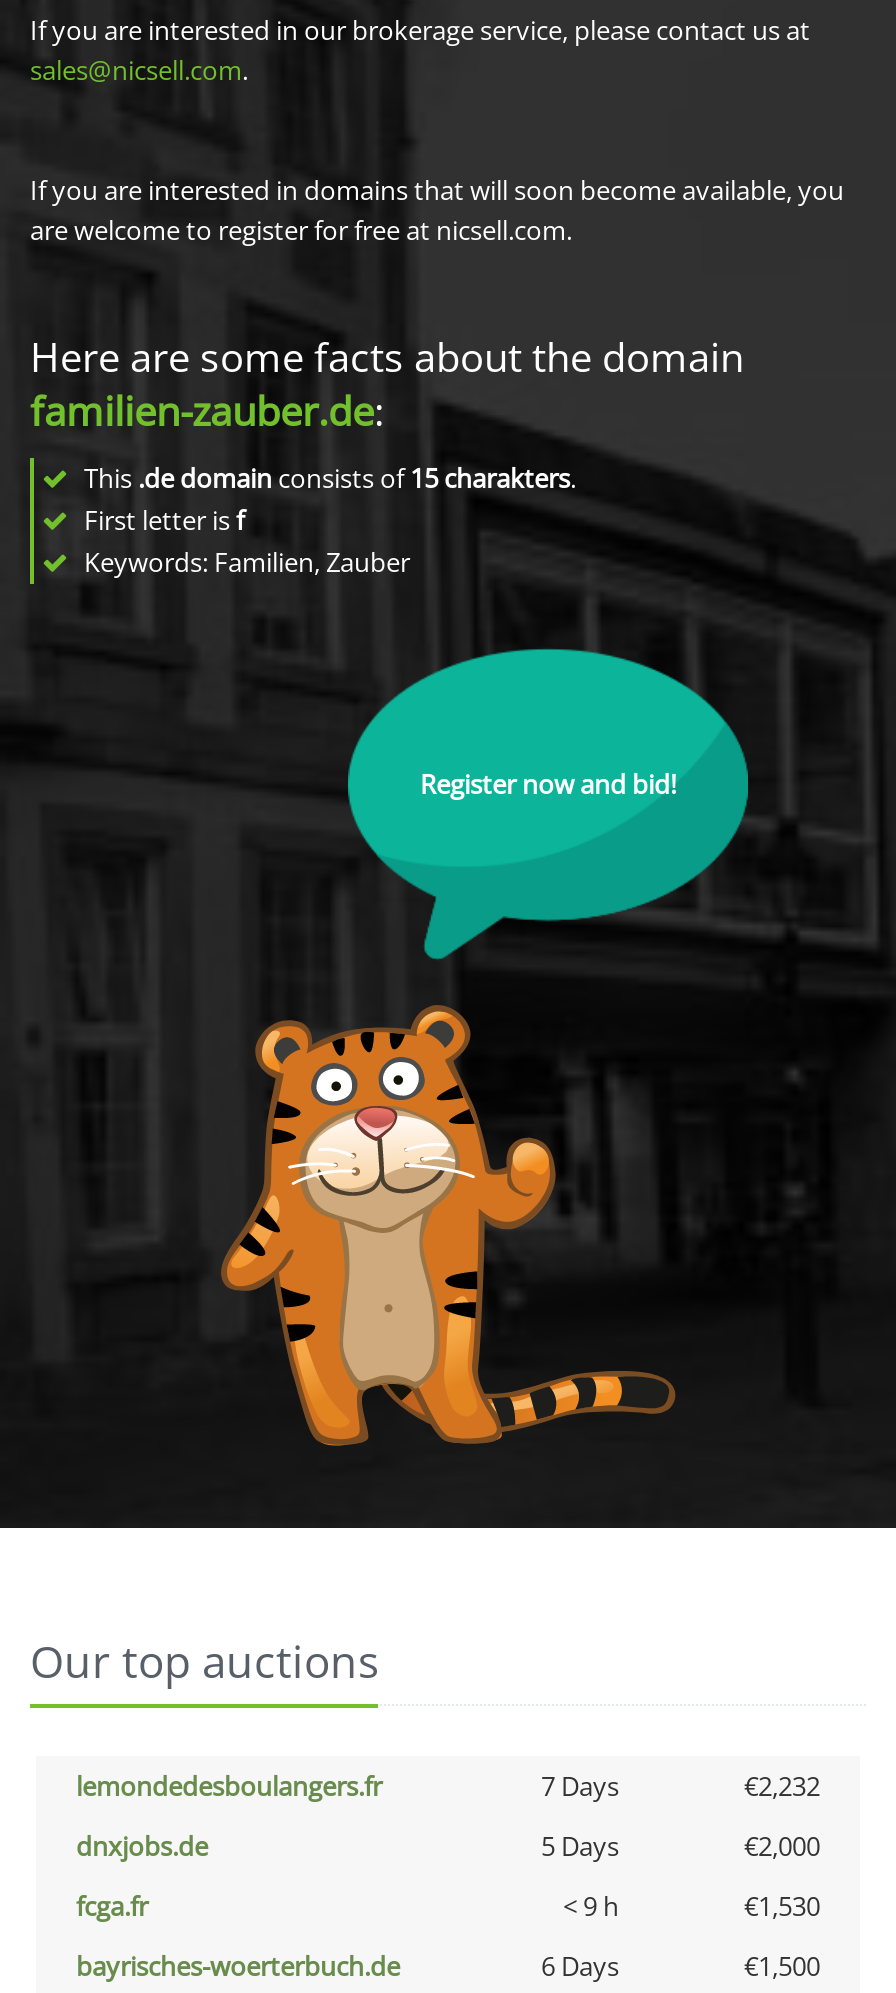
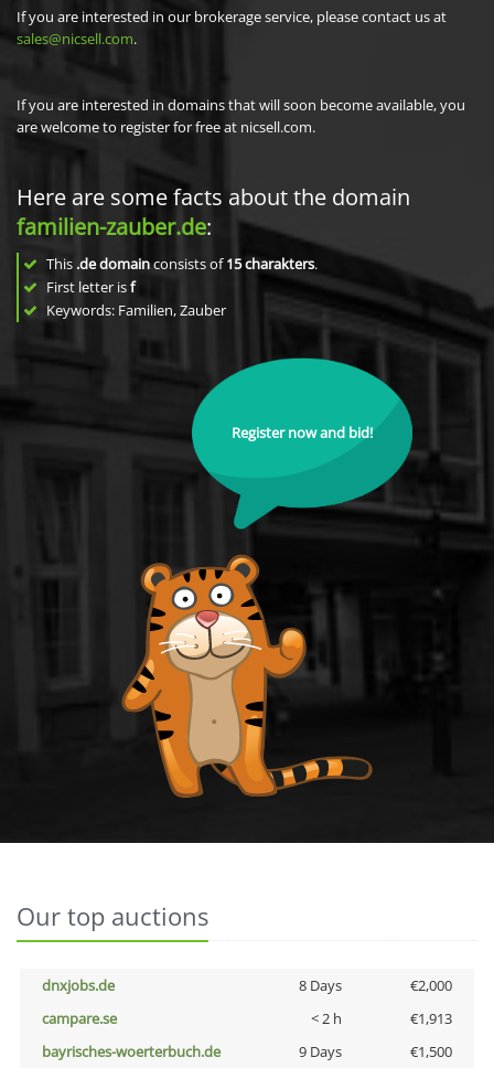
- lemondedesboulangers.fr
- 7 Days
- €2,232

- 5 Days
+ 8 Days

- fcga.fr
- < 9 h
- €1,530
+ campare.se
+ < 2 h
+ €1,913

- 6 Days
+ 9 Days
